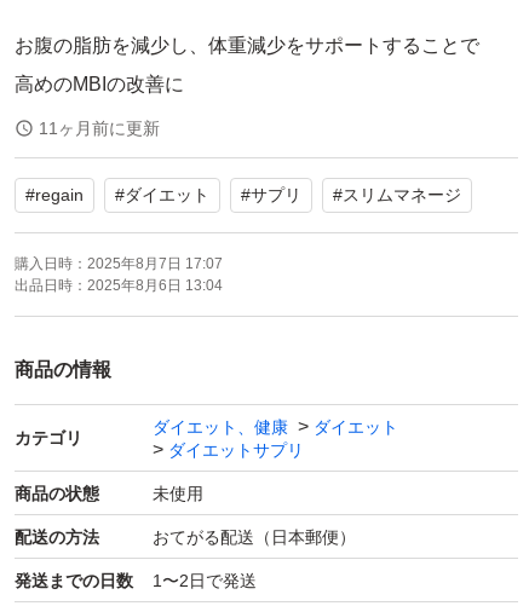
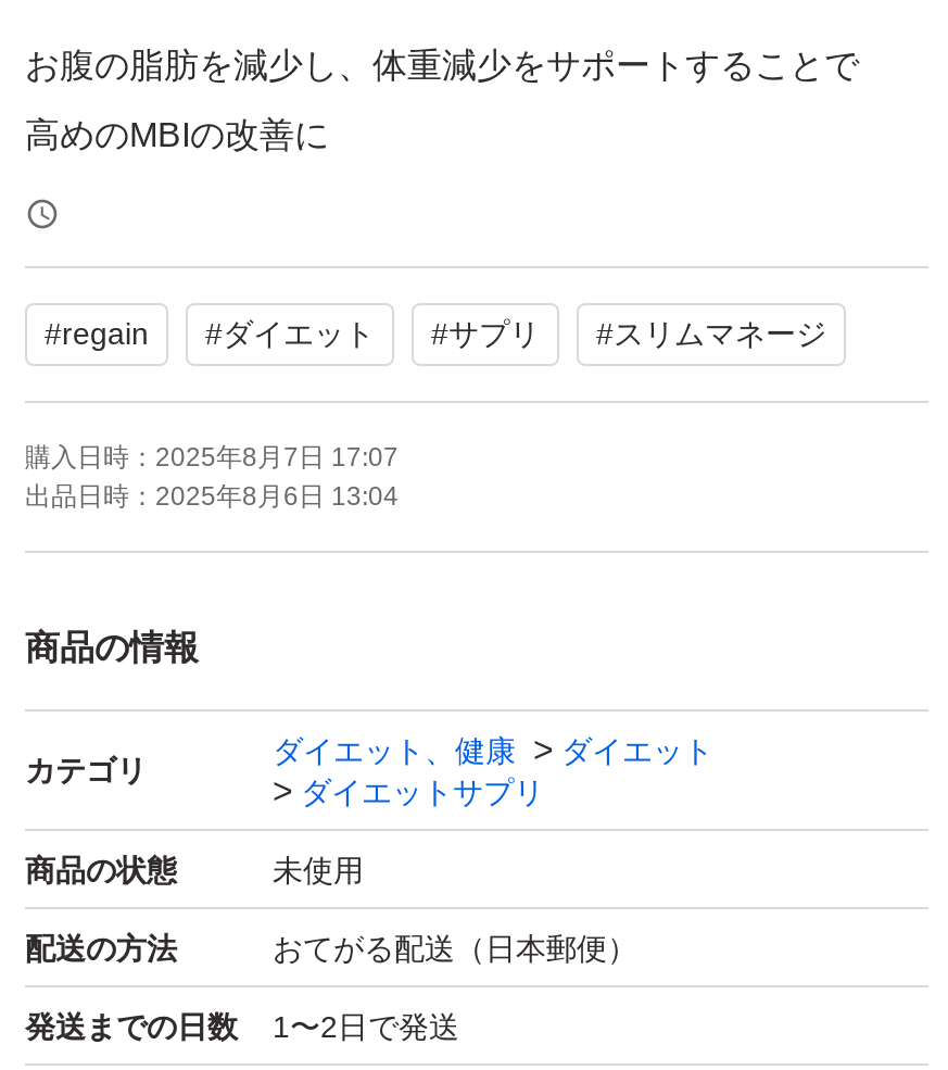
- 11ヶ月前に更新
